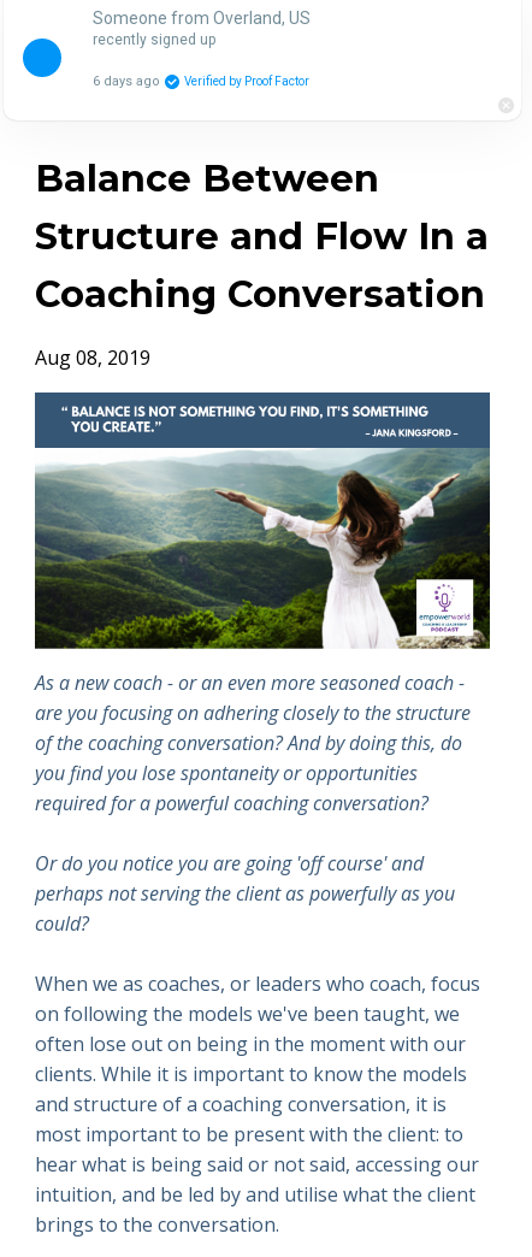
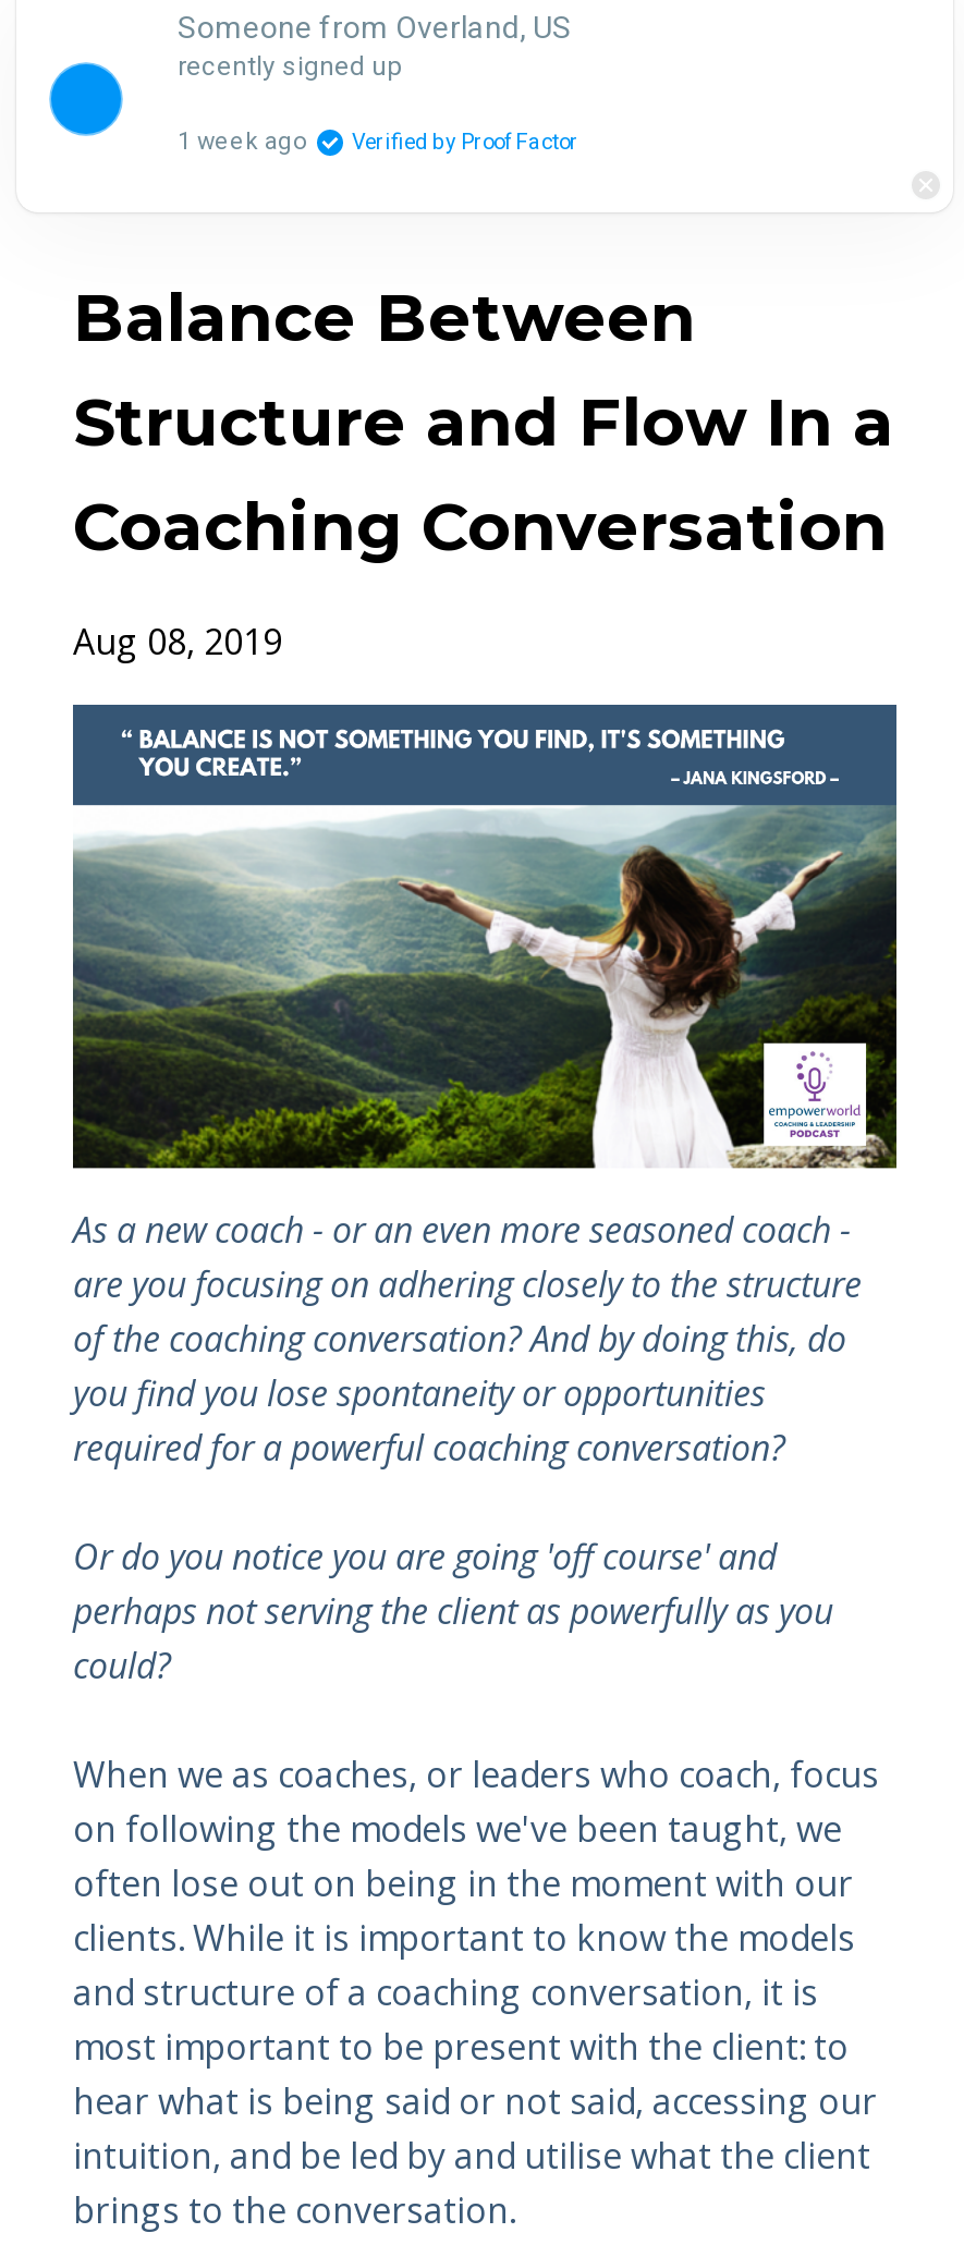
- 6 days ago Verified by Proof Factor
+ 1 week ago Verified by Proof Factor
